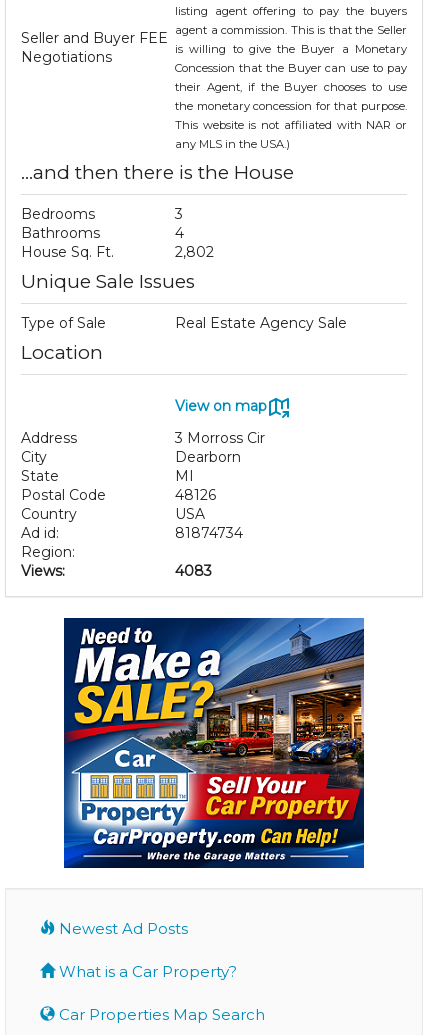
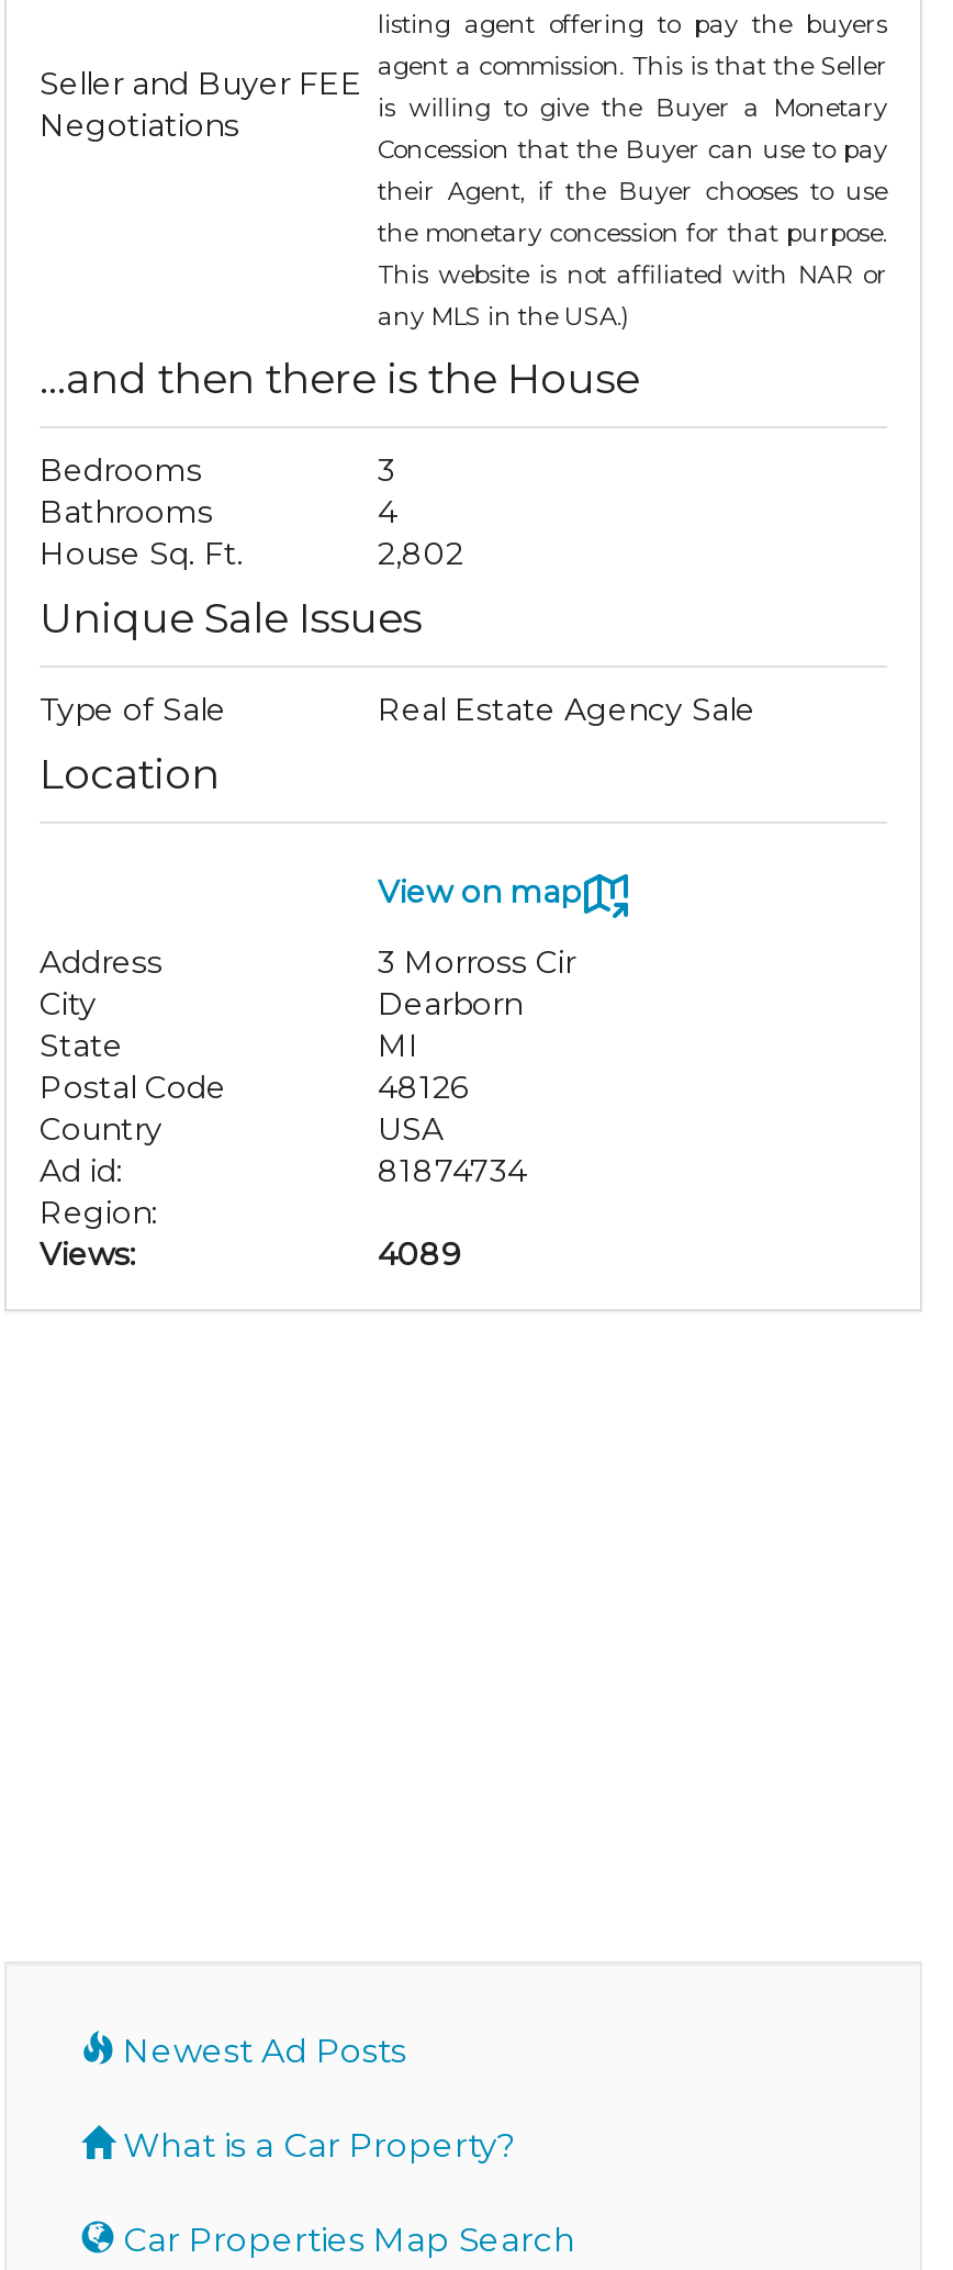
- 4083
+ 4089

- [image]
